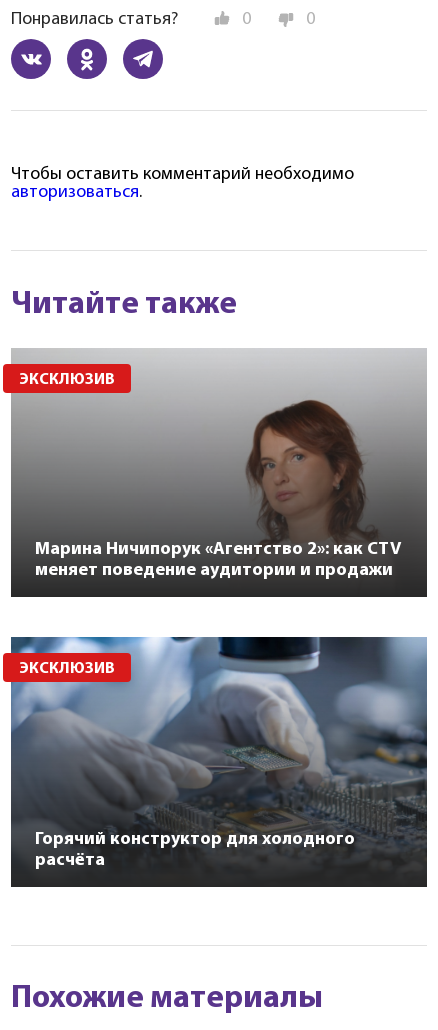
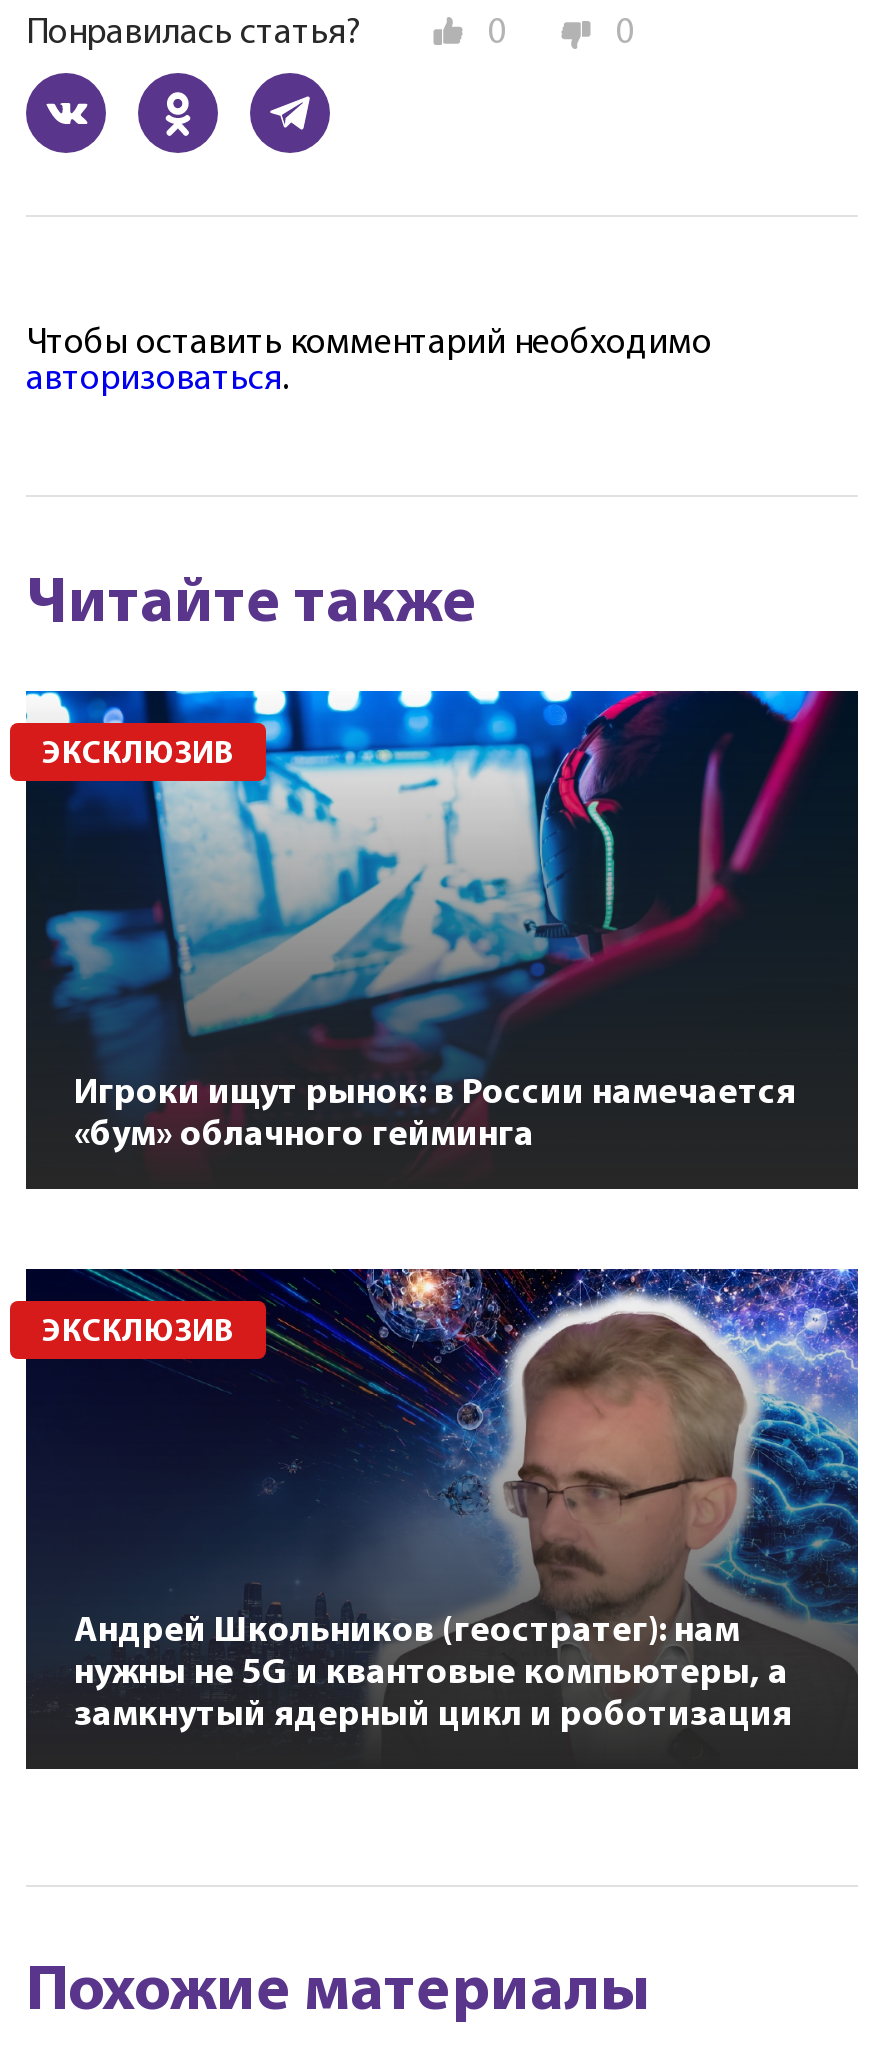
- [image]
- Марина Ничипорук «Агентство 2»: как CTV
- меняет поведение аудитории и продажи
+ [image]
+ Игроки ищут рынок: в России намечается
+ «бум» облачного гейминга

- [image]
- Горячий конструктор для холодного
- расчёта
+ [image]
+ Андрей Школьников (геостратег): нам
+ нужны не 5G и квантовые компьютеры, а
+ замкнутый ядерный цикл и роботизация
